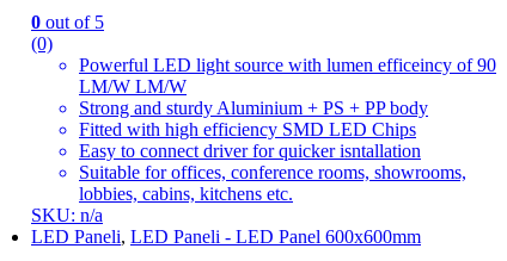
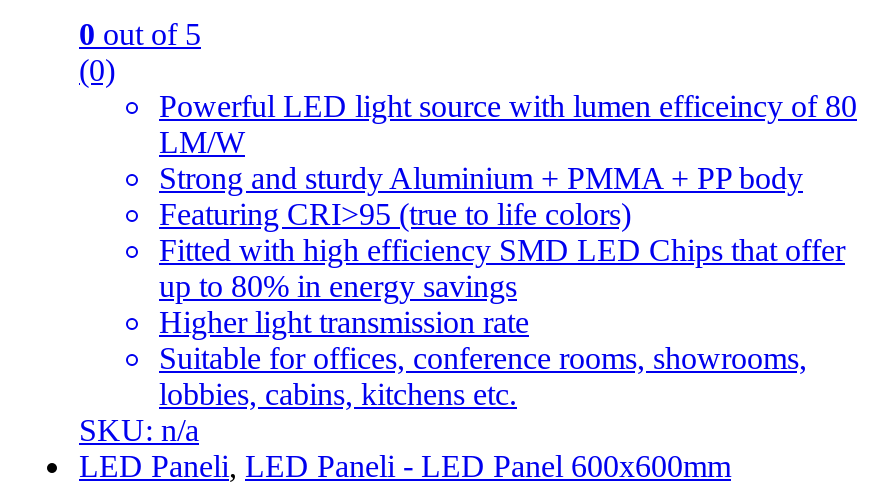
- Powerful LED light source with lumen efficeincy of 90
- LM/W LM/W
- Strong and sturdy Aluminium + PS + PP body
- Fitted with high efficiency SMD LED Chips
- Easy to connect driver for quicker isntallation
+ Powerful LED light source with lumen efficeincy of 80
+ LM/W
+ Strong and sturdy Aluminium + PMMA + PP body
+ Featuring CRI>95 (true to life colors)
+ Fitted with high efficiency SMD LED Chips that offer
+ up to 80% in energy savings
+ Higher light transmission rate
